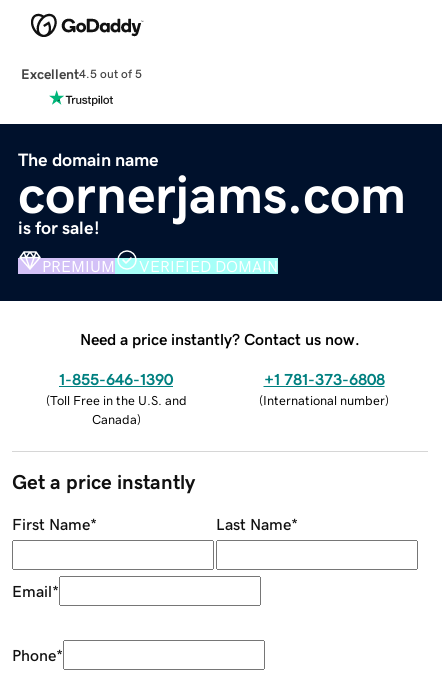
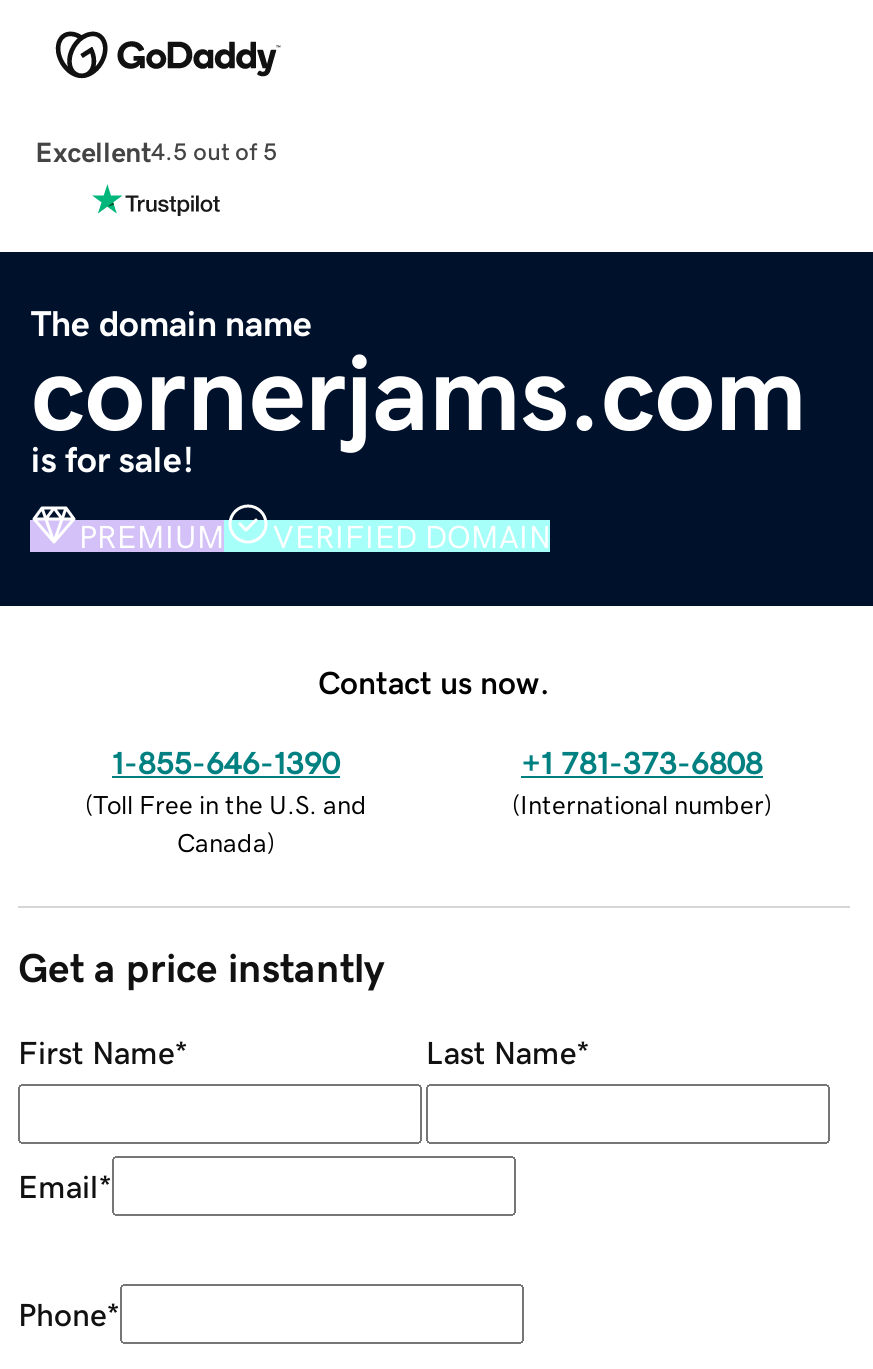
- Need a price instantly? Contact us now.
+ Contact us now.
